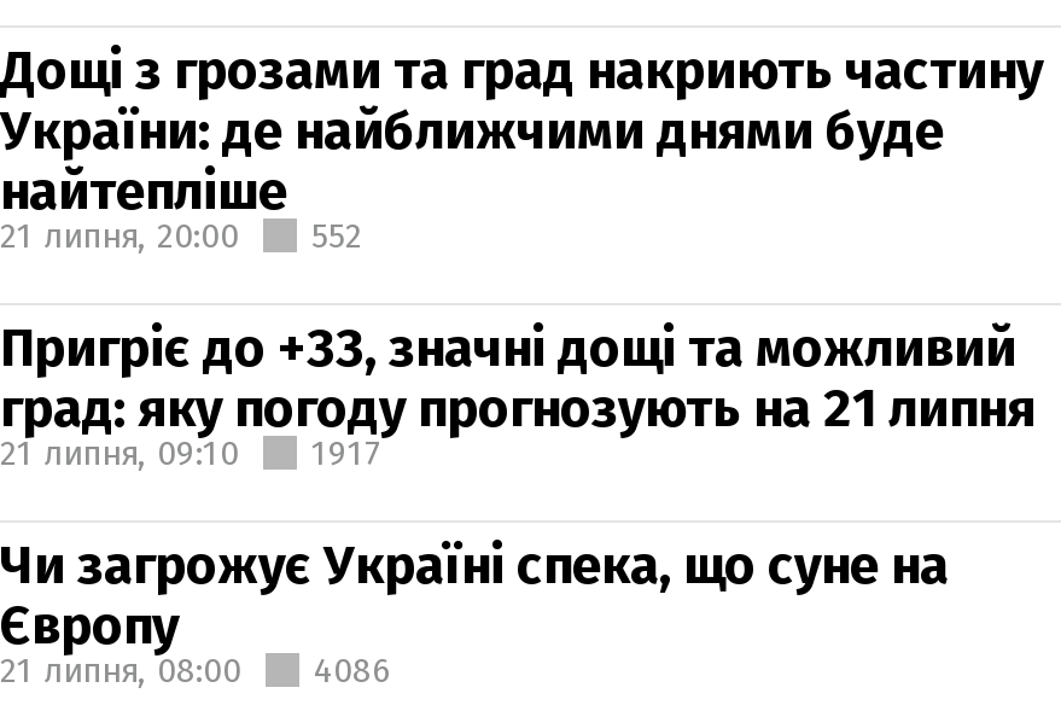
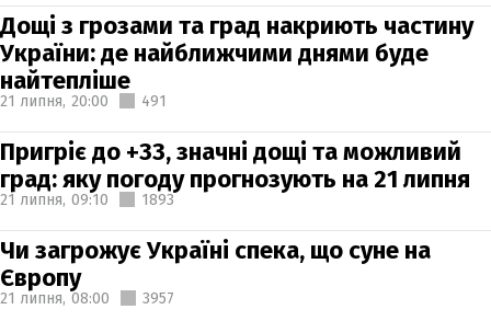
- 21 липня, 20:00 552
+ 21 липня, 20:00 491

- 1917
+ 1893

- 21 липня, 08:00 4086
+ 21 липня, 08:00 3957
